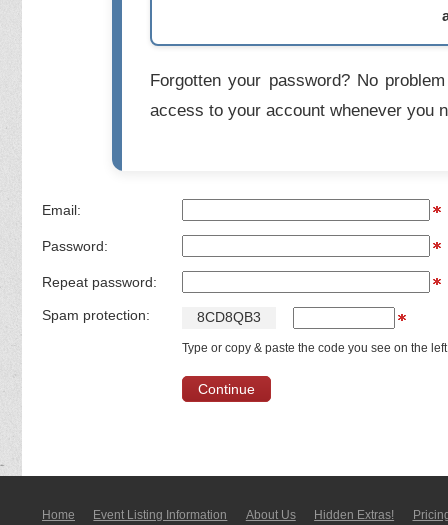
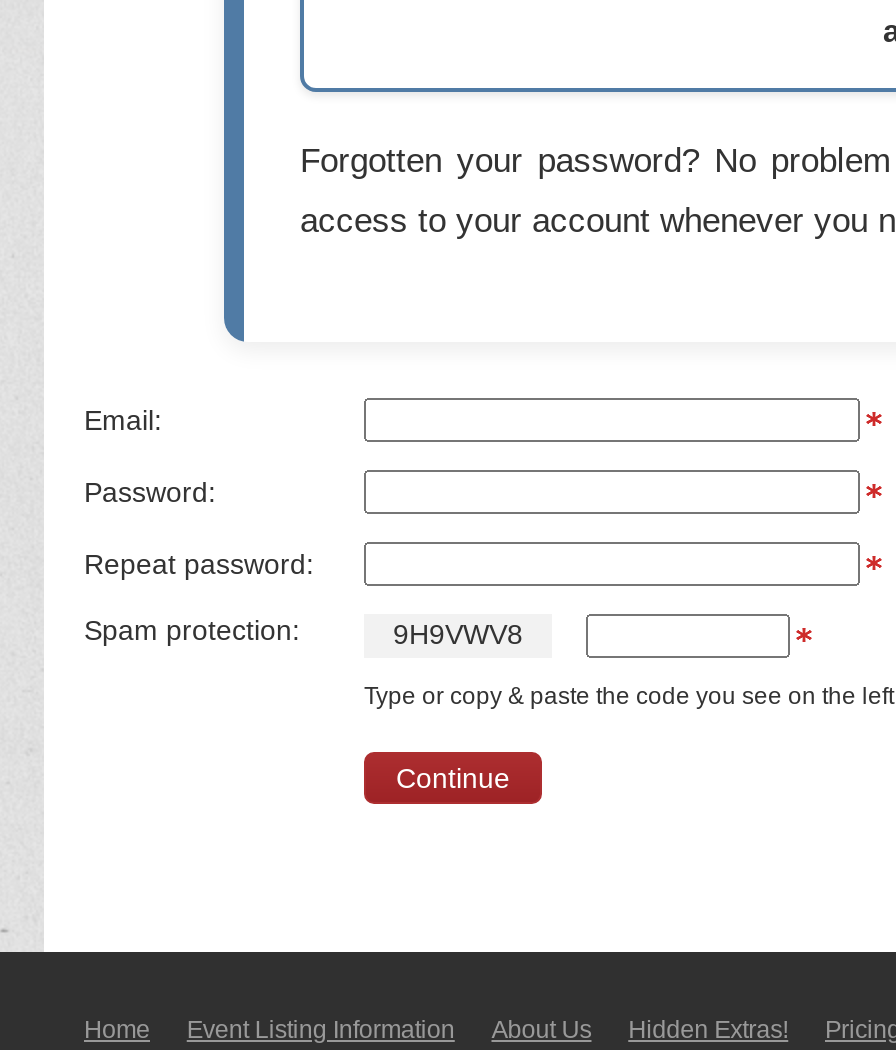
- 8CD8QB3
+ 9H9VWV8
